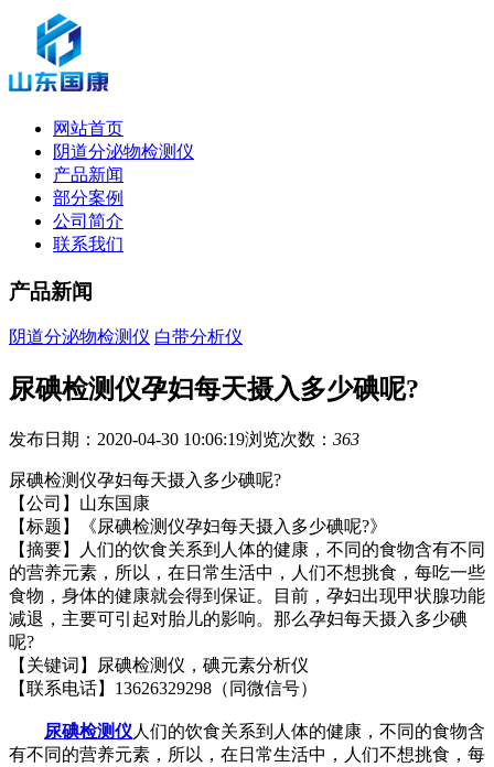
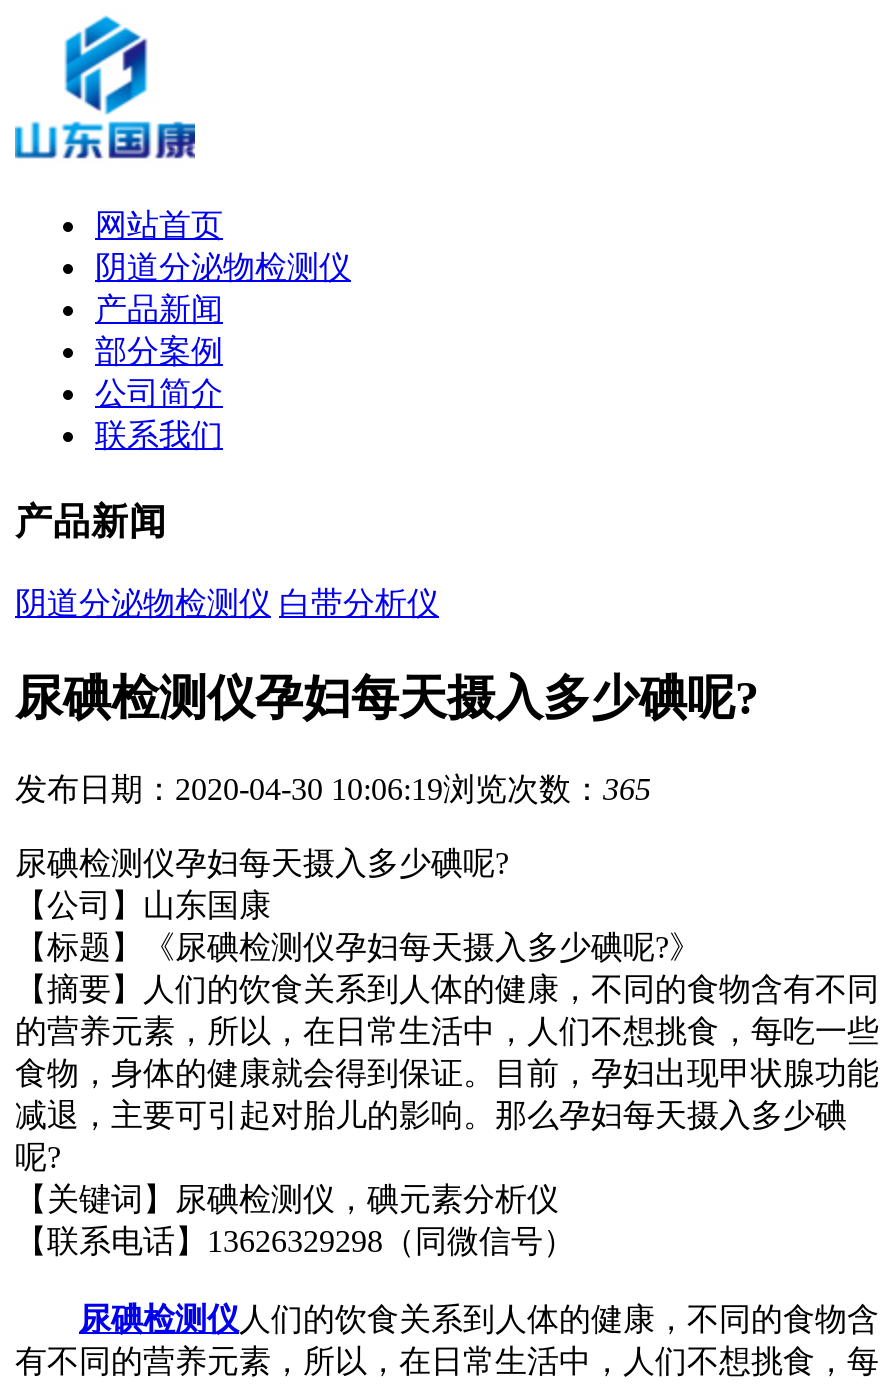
- 发布日期：2020-04-30 10:06:19浏览次数：363
+ 发布日期：2020-04-30 10:06:19浏览次数：365
